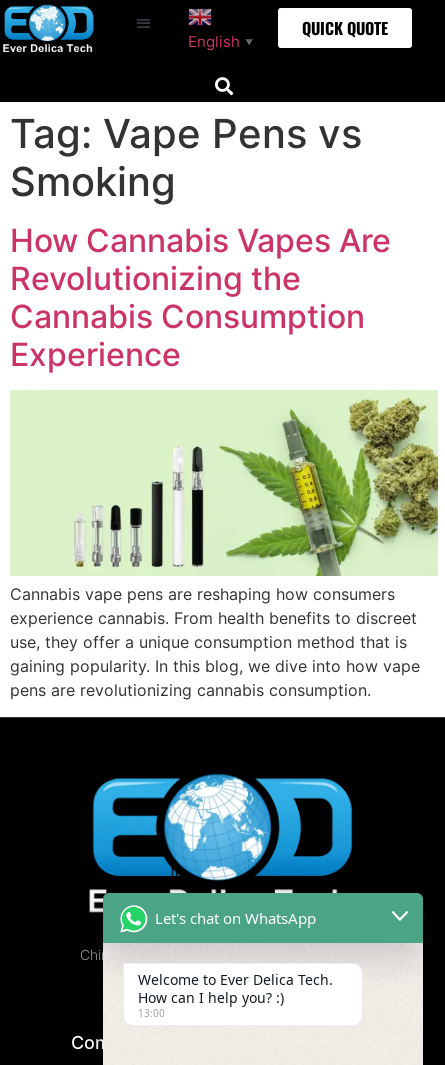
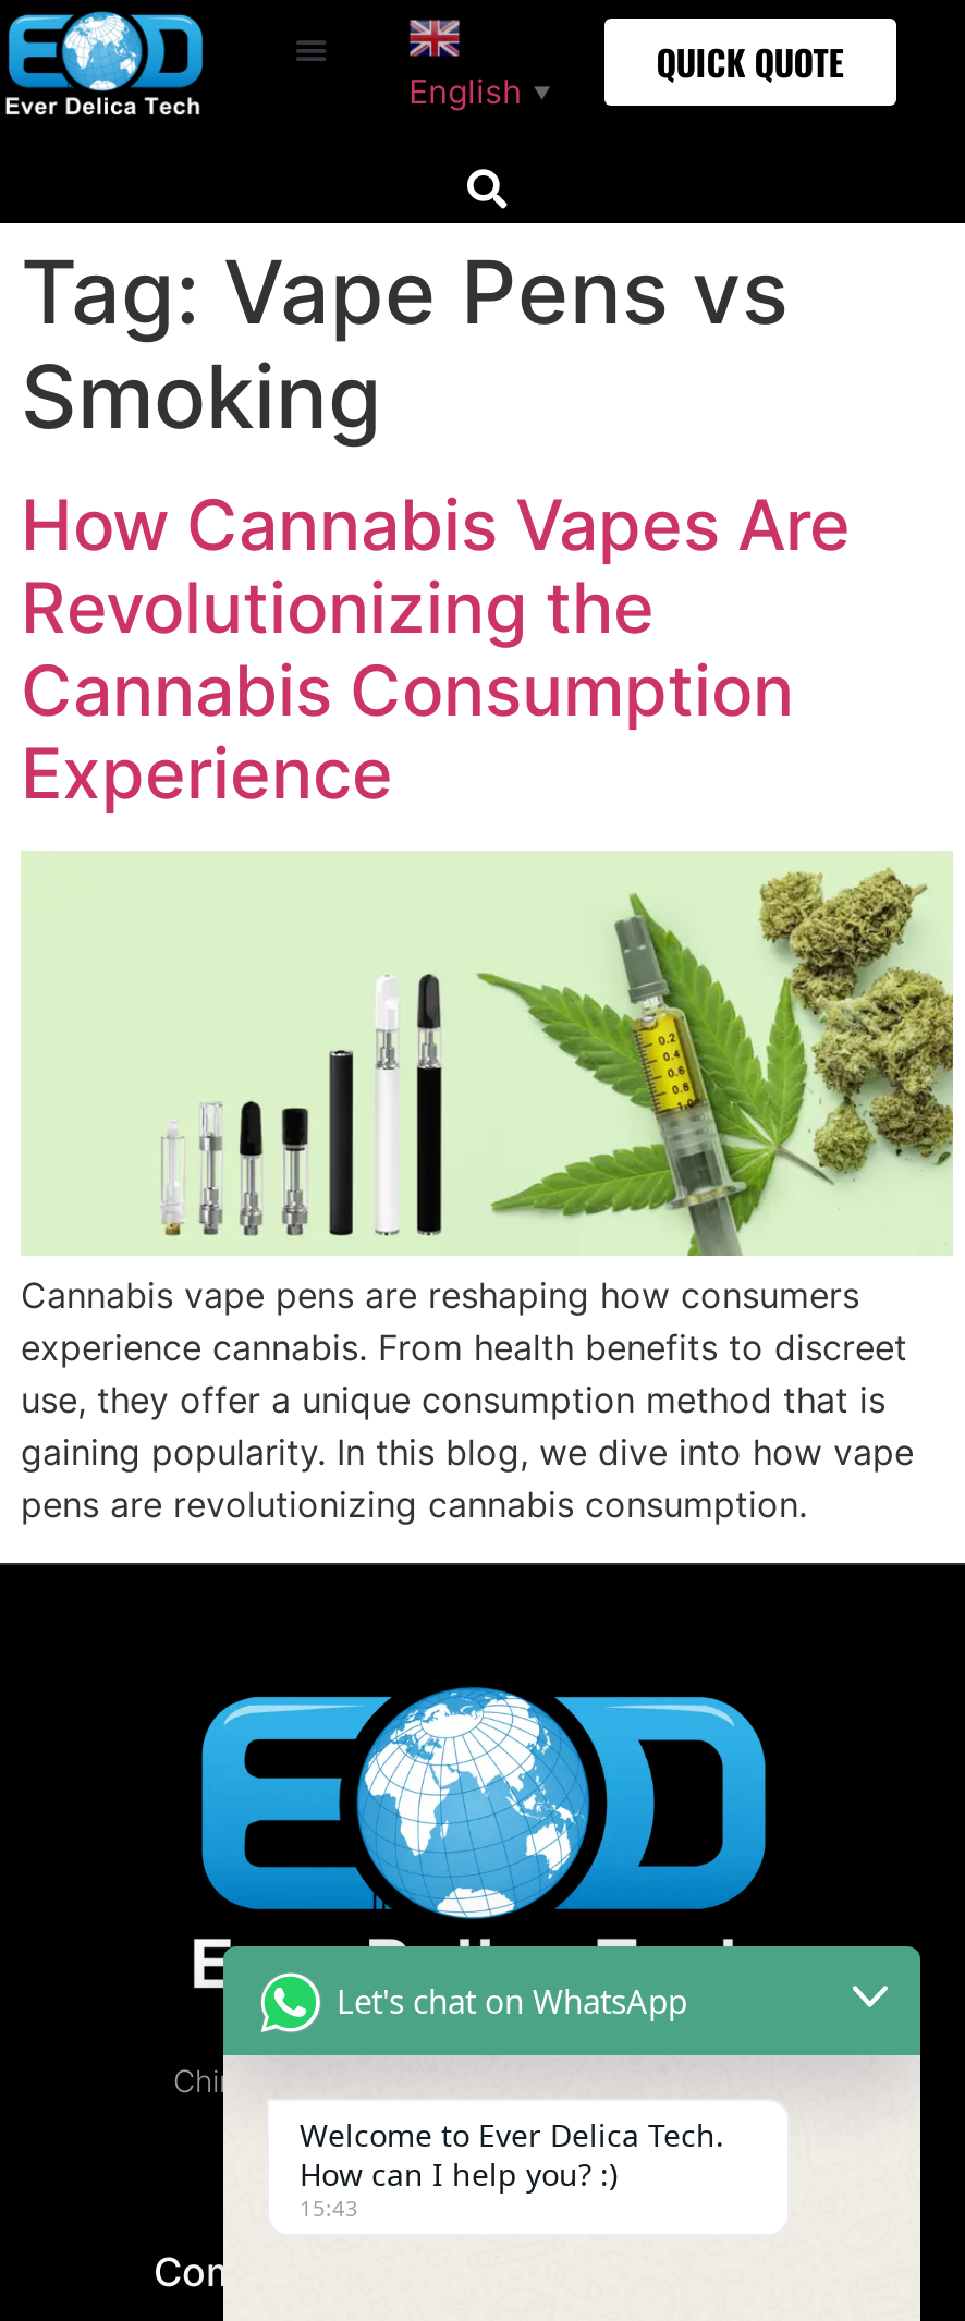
- 13:00
+ 15:43
